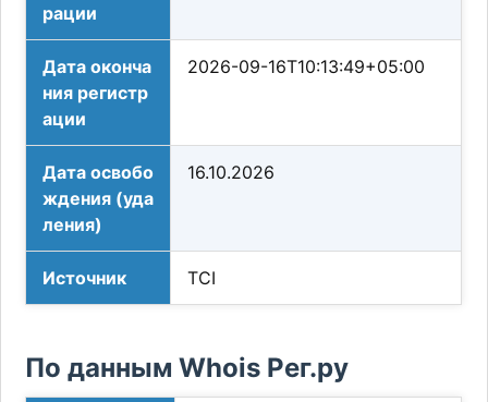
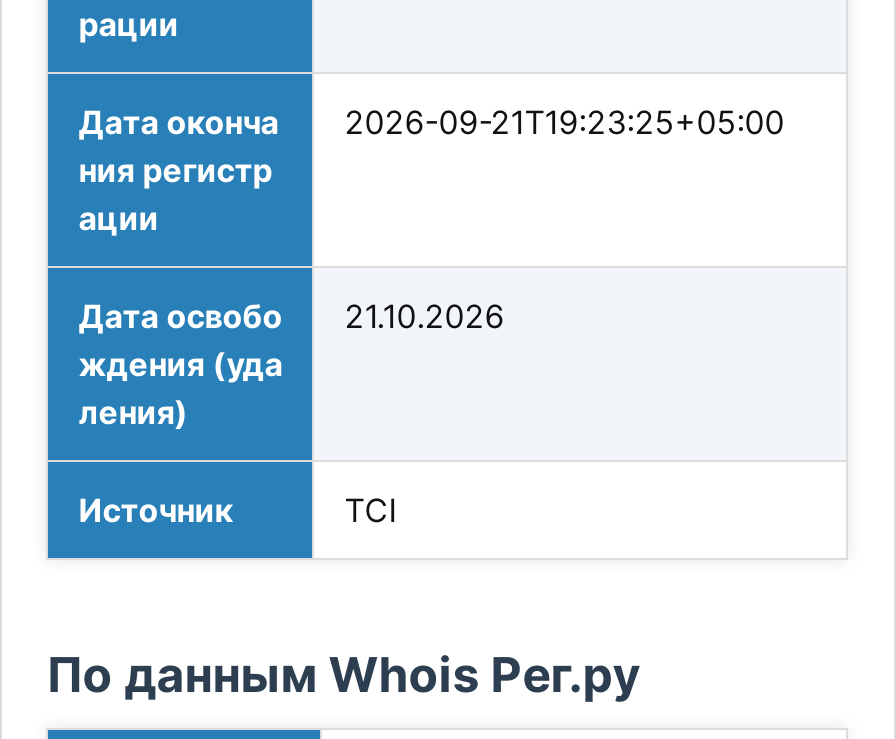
- Дата оконча 2026-09-16T10:13:49+05:00
+ Дата оконча 2026-09-21T19:23:25+05:00

- Дата освобо 16.10.2026
+ Дата освобо 21.10.2026
